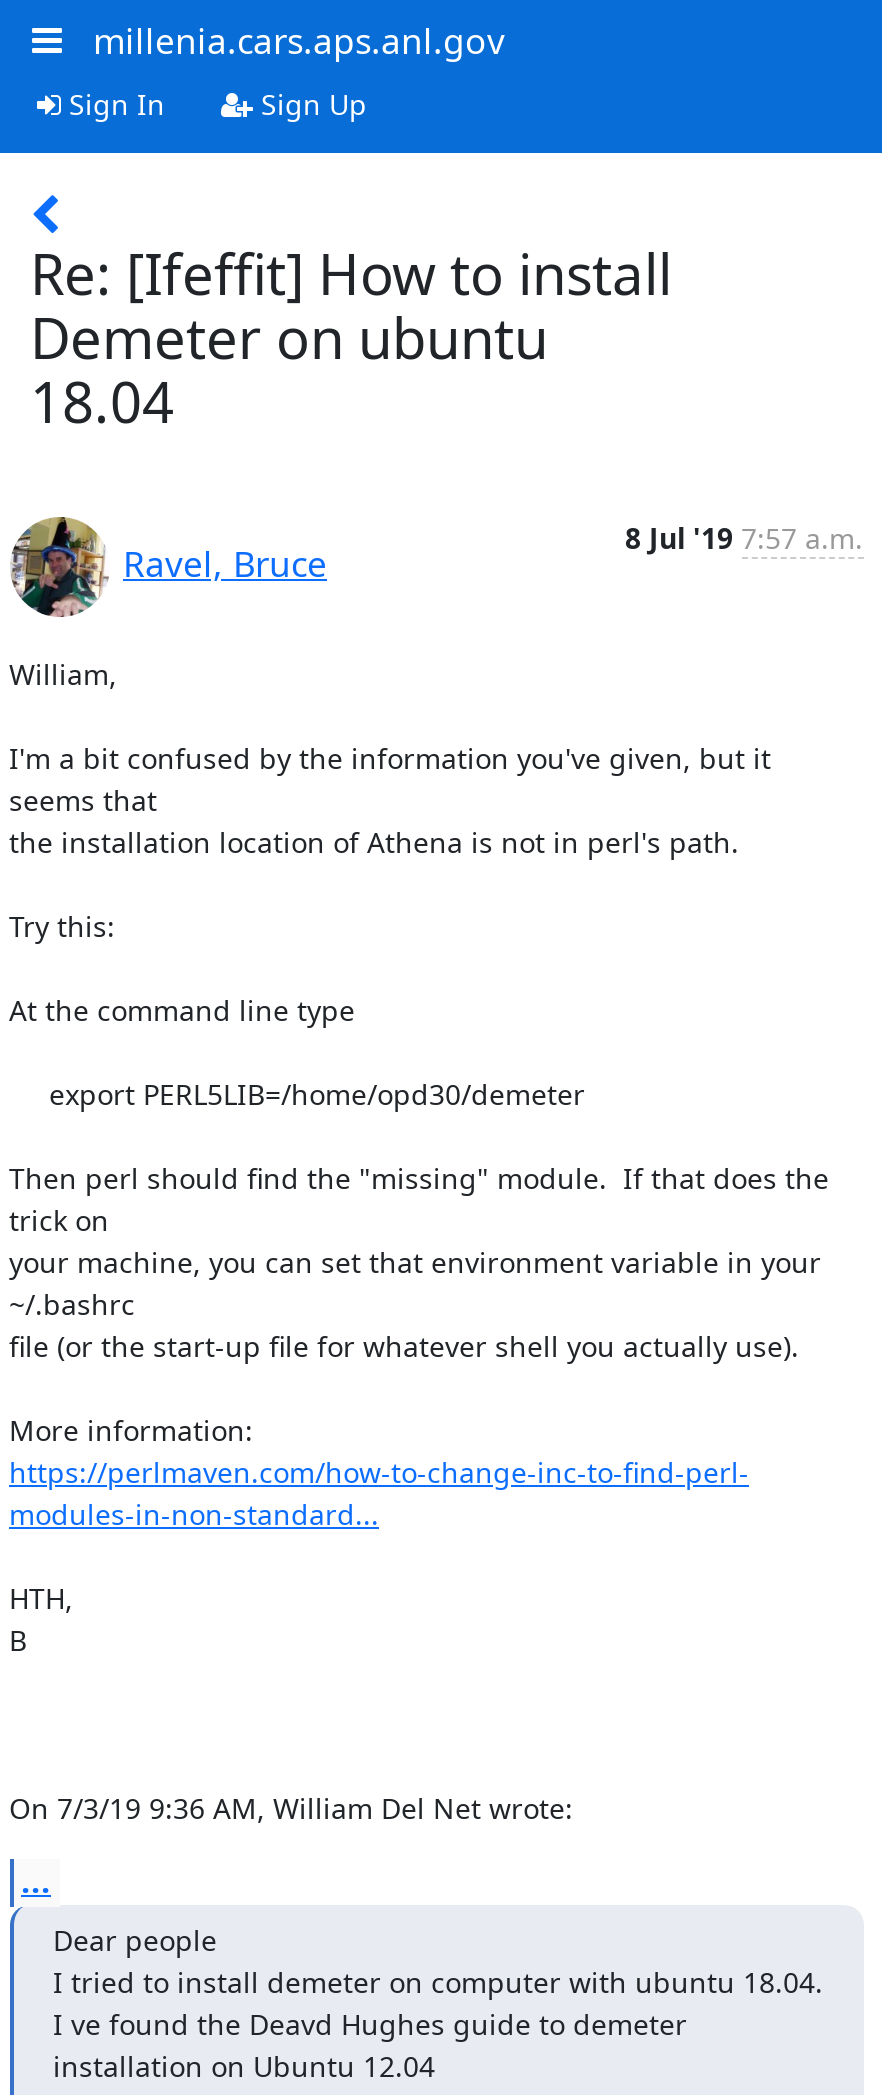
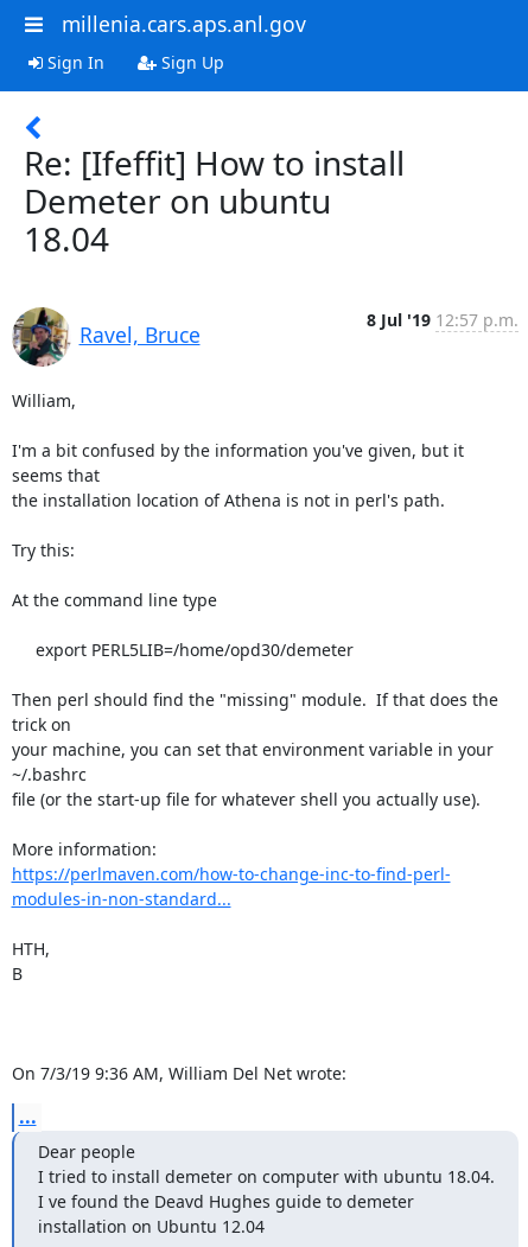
- 8 Jul '19 7:57 a.m.
+ 8 Jul '19 12:57 p.m.
